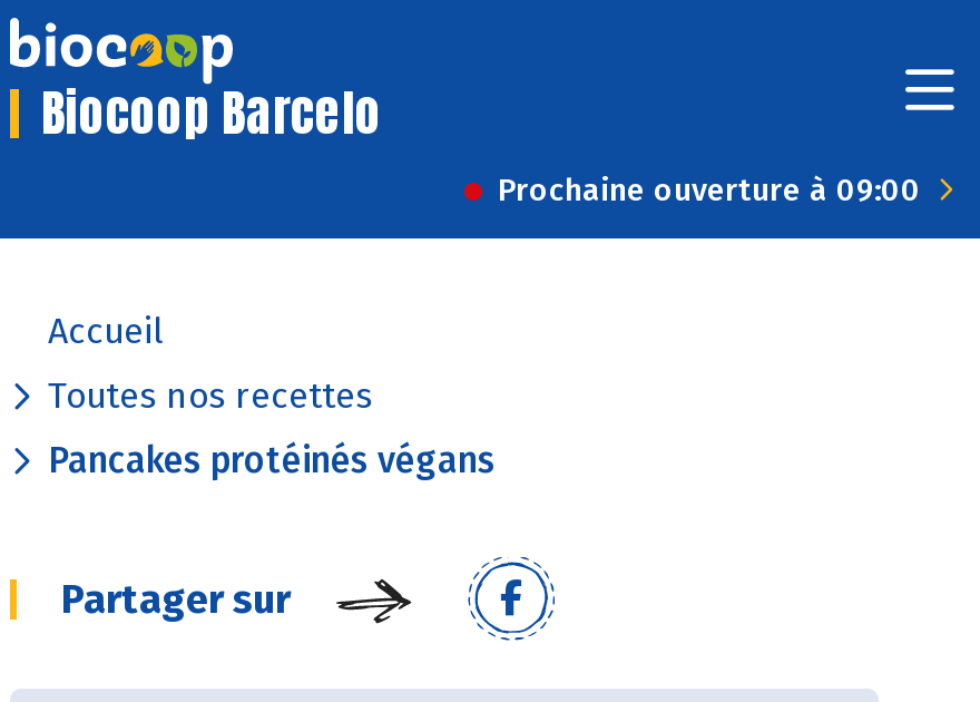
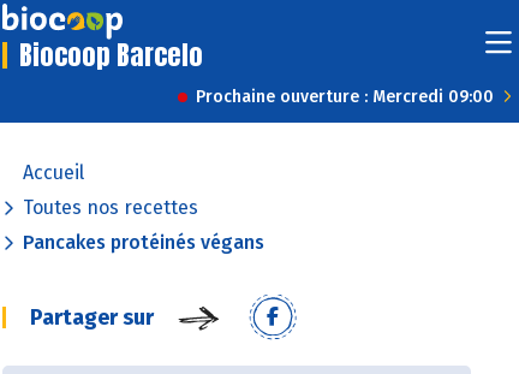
- Prochaine ouverture à 09:00
+ Prochaine ouverture : Mercredi 09:00
